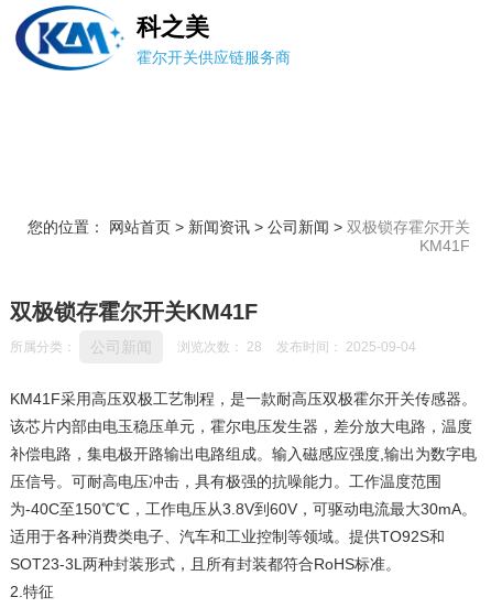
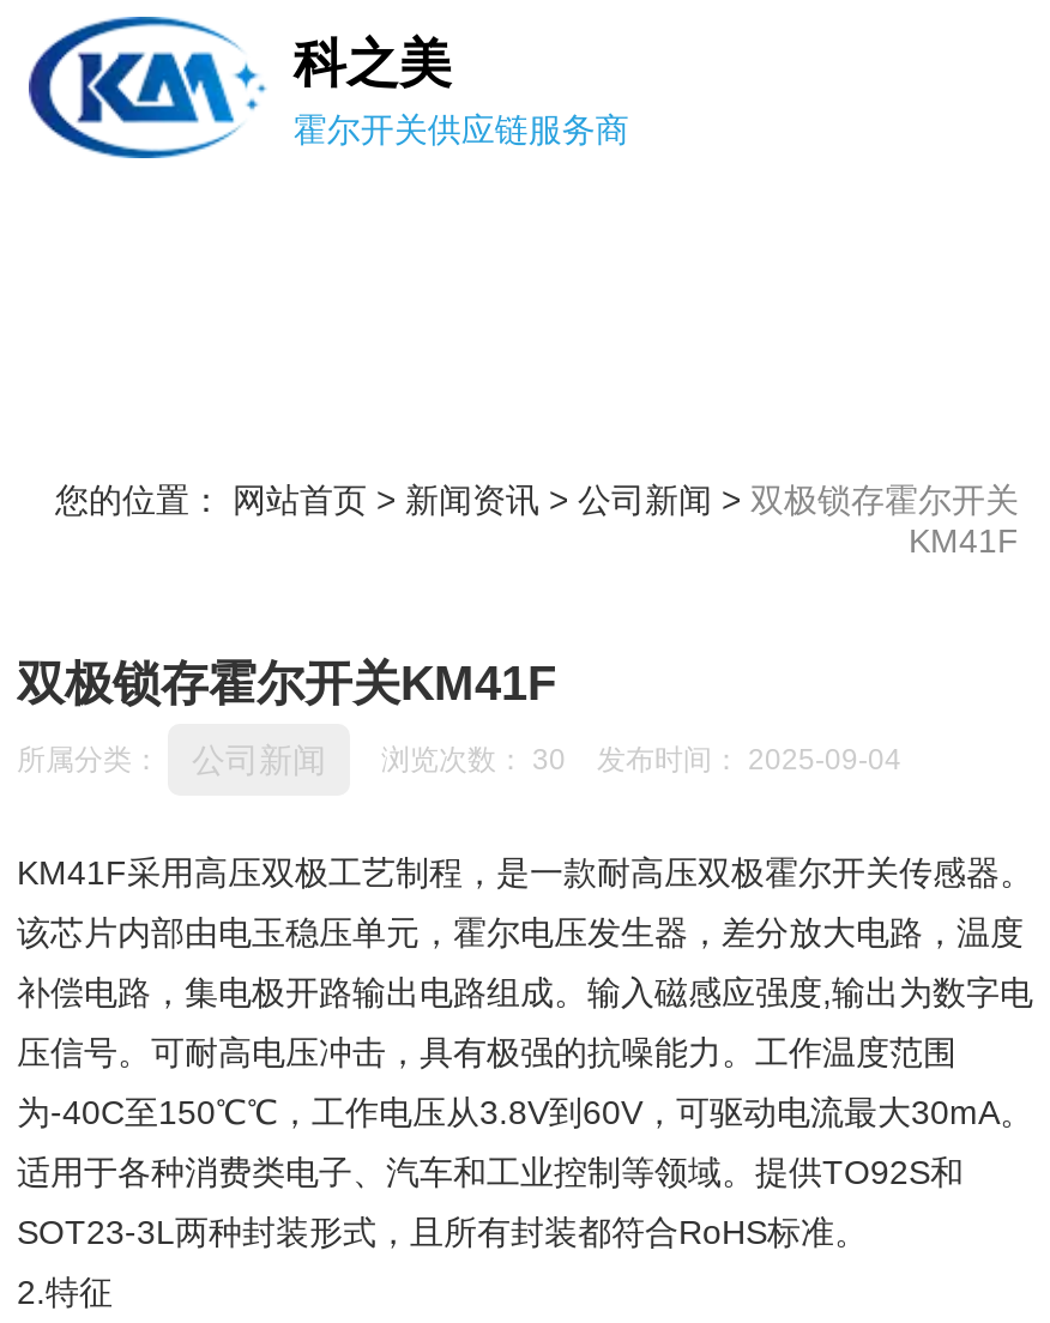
- 浏览次数：28
+ 浏览次数：30
